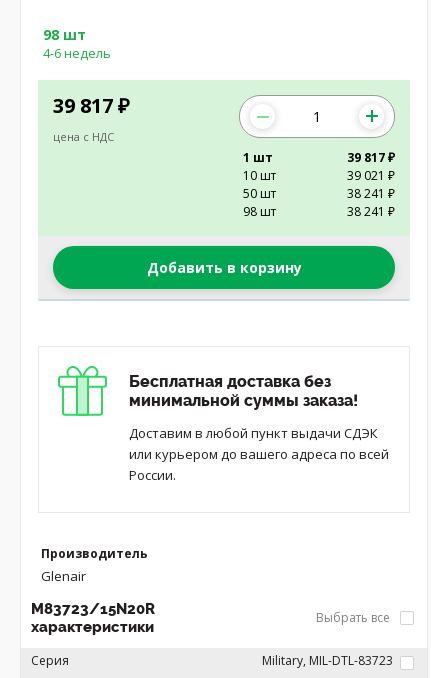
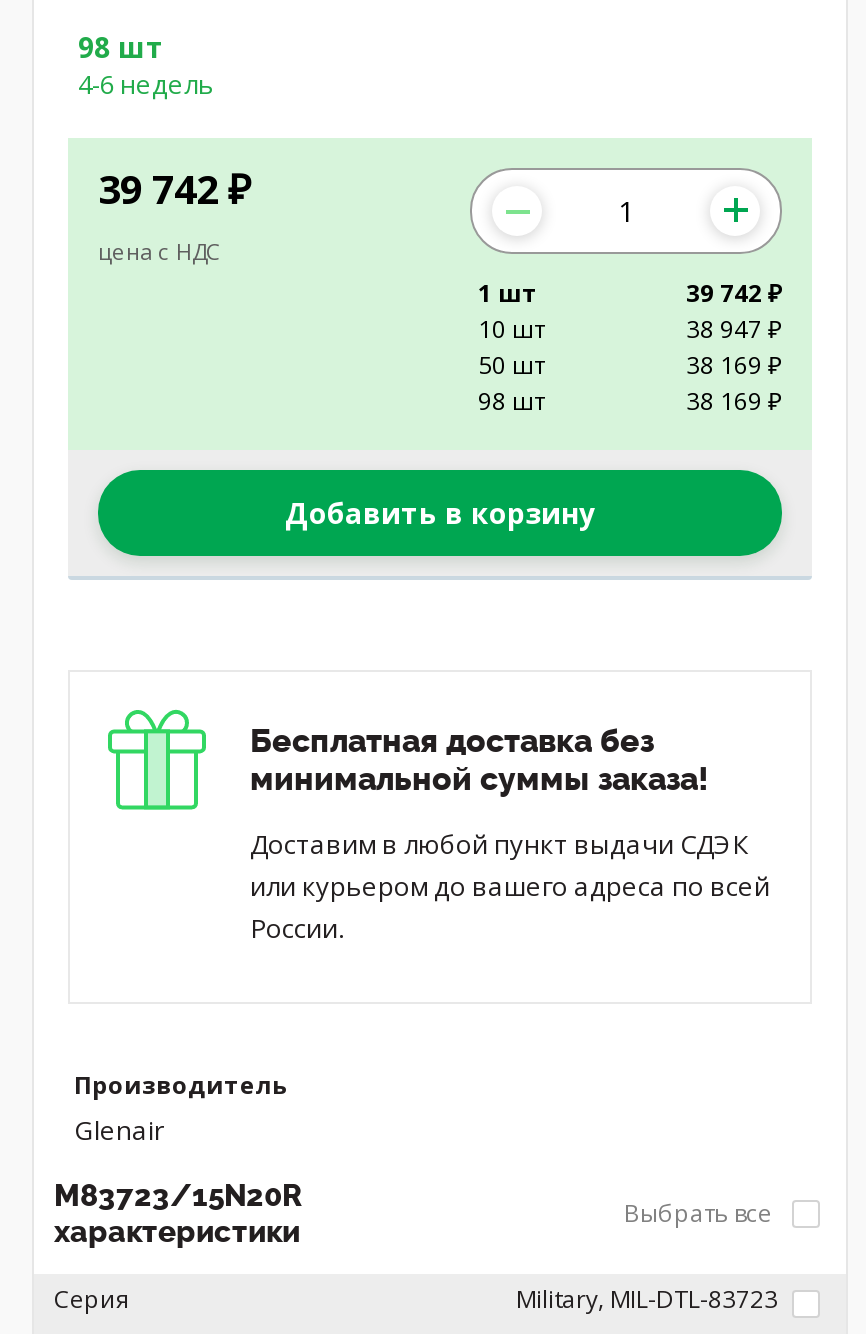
- 39 817 ₽
+ 39 742 ₽

- 39 817 ₽
+ 39 742 ₽

- 39 021 ₽
+ 38 947 ₽

- 38 241 ₽
+ 38 169 ₽

- 38 241 ₽
+ 38 169 ₽
